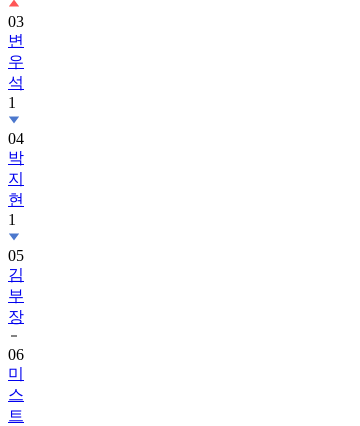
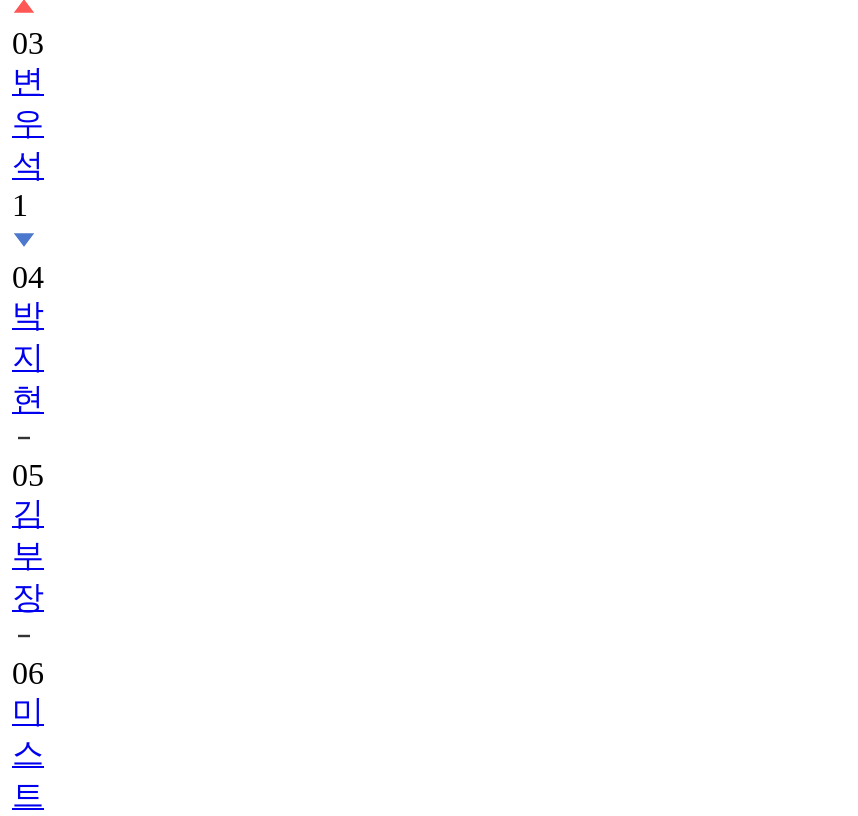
- 1
